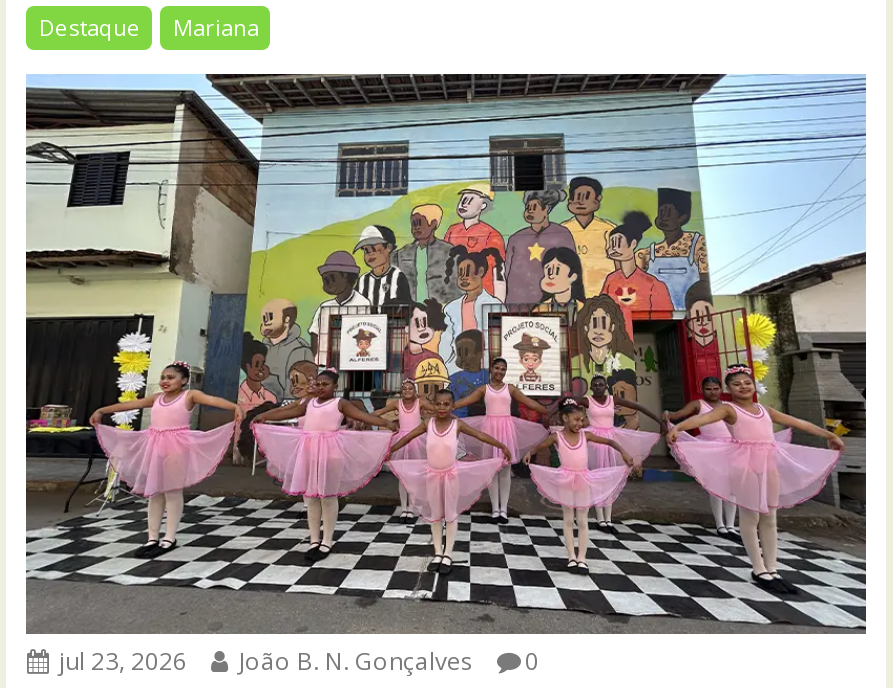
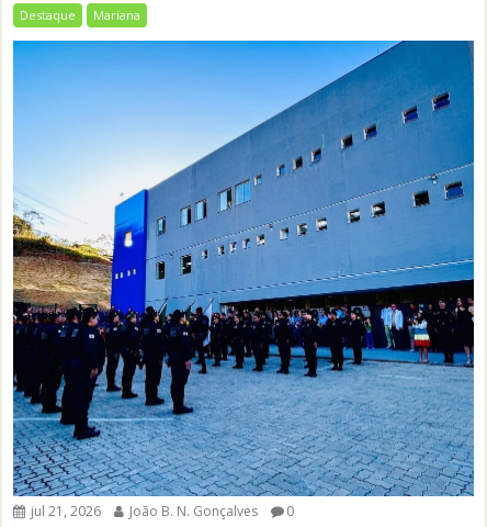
- [image]
- jul 23, 2026 João B. N. Gonçalves 0
+ [image]
+ jul 21, 2026 João B. N. Gonçalves 0
